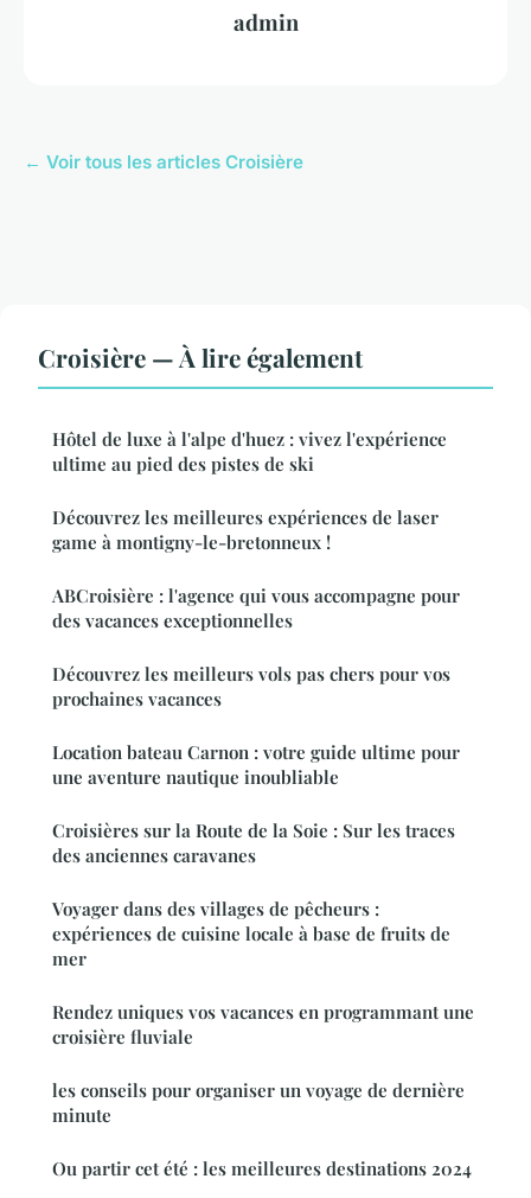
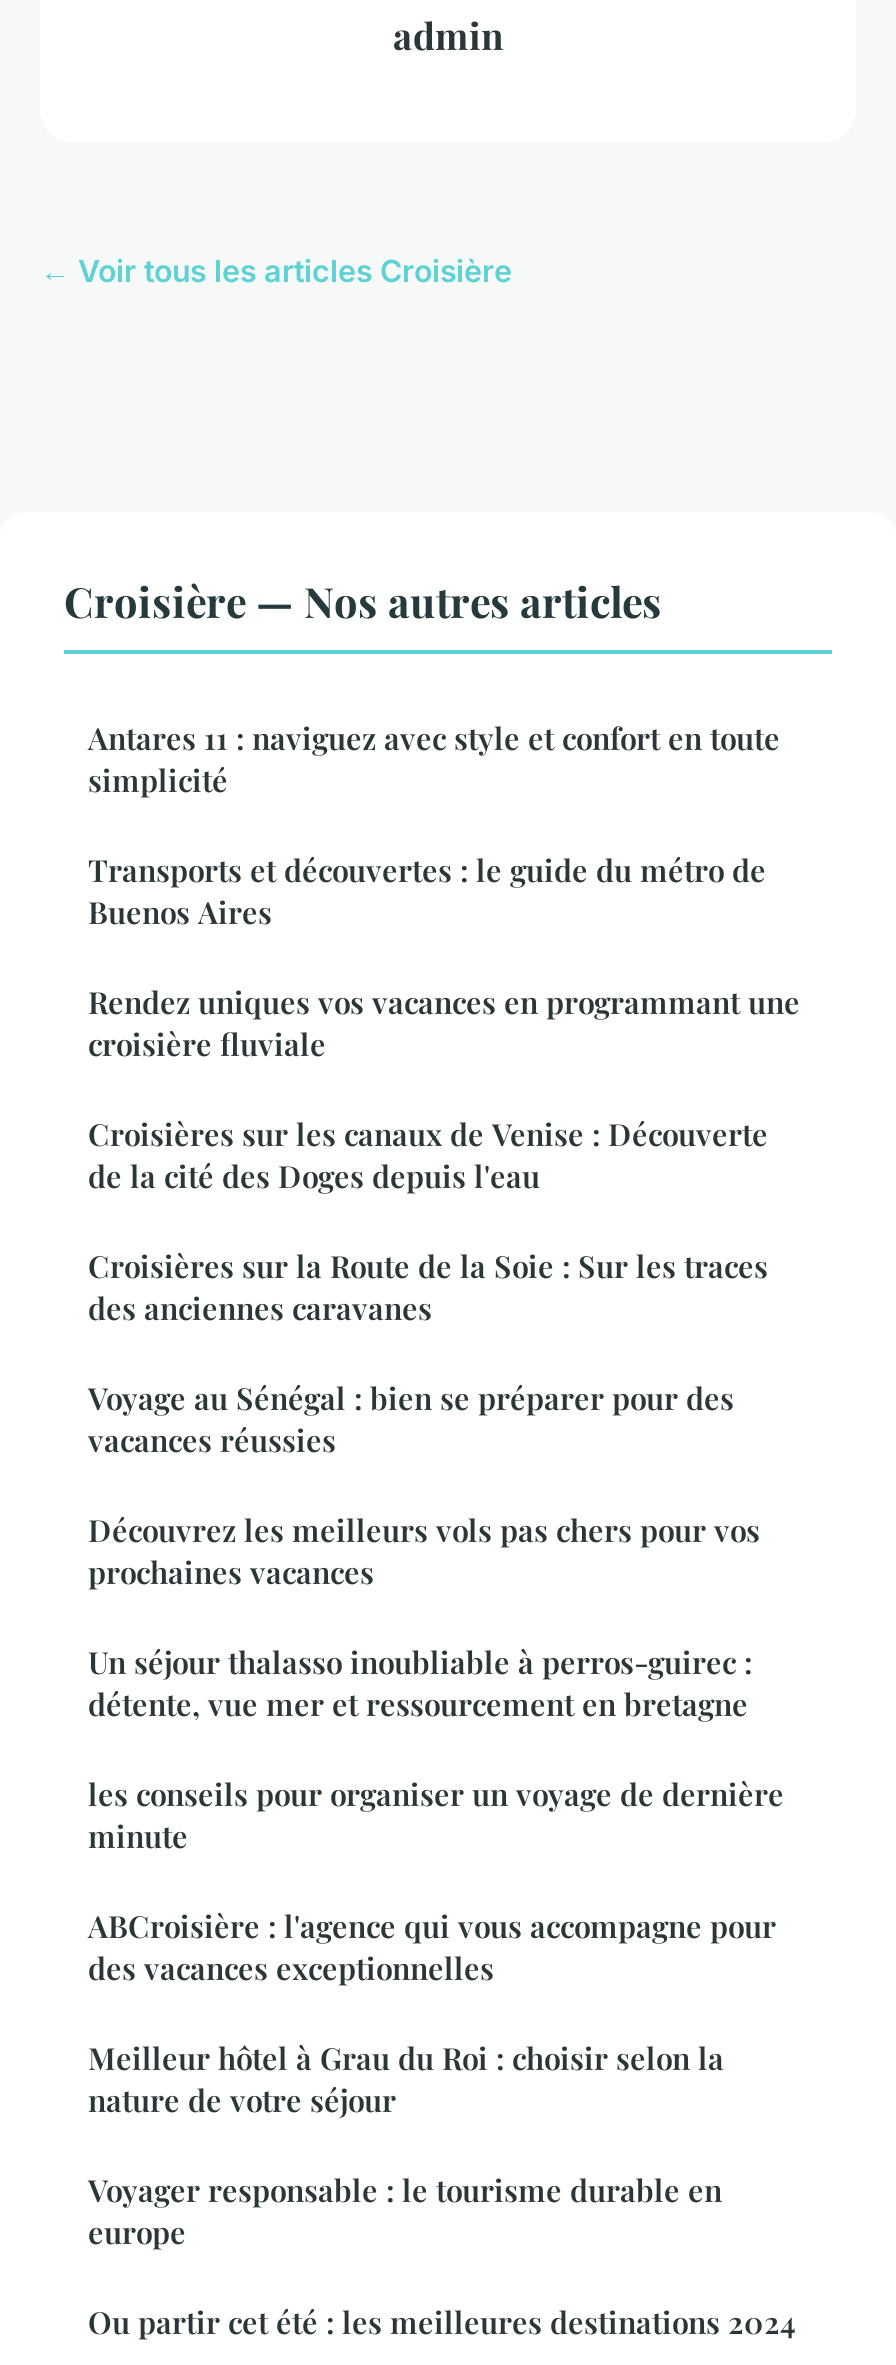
- Croisière — À lire également
- Hôtel de luxe à l'alpe d'huez : vivez l'expérience
- ultime au pied des pistes de ski
- Découvrez les meilleures expériences de laser
- game à montigny-le-bretonneux !
+ Croisière — Nos autres articles
+ Antares 11 : naviguez avec style et confort en toute
+ simplicité
+ Transports et découvertes : le guide du métro de
+ Buenos Aires
+ Croisières sur les canaux de Venise : Découverte
+ de la cité des Doges depuis l'eau
+ Voyage au Sénégal : bien se préparer pour des
+ vacances réussies
+ Un séjour thalasso inoubliable à perros-guirec :
+ détente, vue mer et ressourcement en bretagne

moved down: ABCroisière : l'agence qui vous accompagne pour | des vacances exceptionnelles

moved up: Découvrez les meilleurs vols pas chers pour vos | prochaines vacances

- Location bateau Carnon : votre guide ultime pour
- une aventure nautique inoubliable
- Voyager dans des villages de pêcheurs :
- expériences de cuisine locale à base de fruits de
- mer
+ Meilleur hôtel à Grau du Roi : choisir selon la
+ nature de votre séjour
+ Voyager responsable : le tourisme durable en
+ europe

moved up: Croisières sur la Route de la Soie : Sur les traces | des anciennes caravanes

moved up: Rendez uniques vos vacances en programmant une | croisière fluviale | les conseils pour organiser un voyage de dernière | minute
